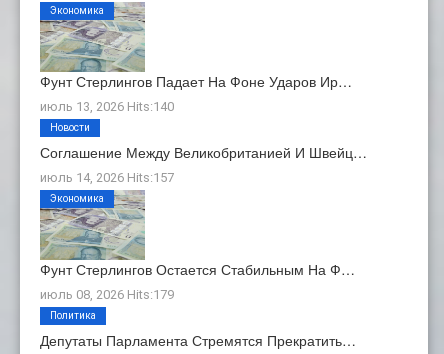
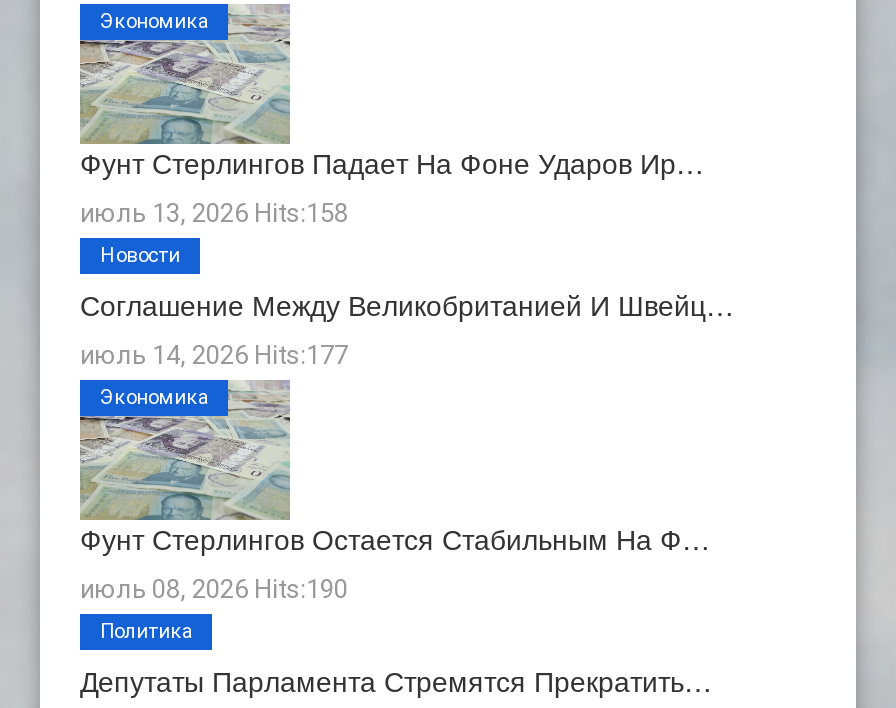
- июль 13, 2026 Hits:140
+ июль 13, 2026 Hits:158

- июль 14, 2026 Hits:157
+ июль 14, 2026 Hits:177

- июль 08, 2026 Hits:179
+ июль 08, 2026 Hits:190
